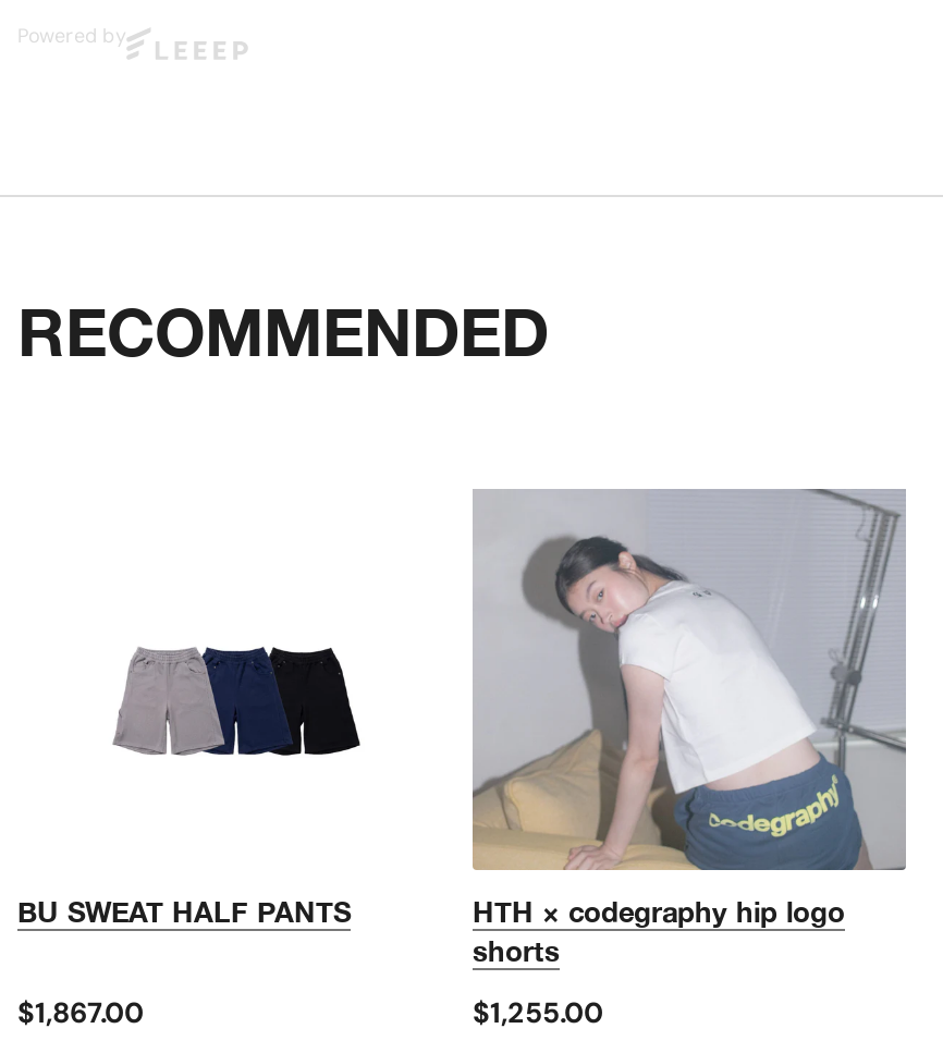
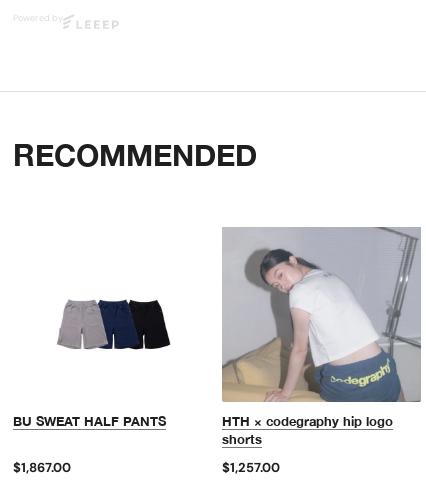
- $1,255.00
+ $1,257.00
